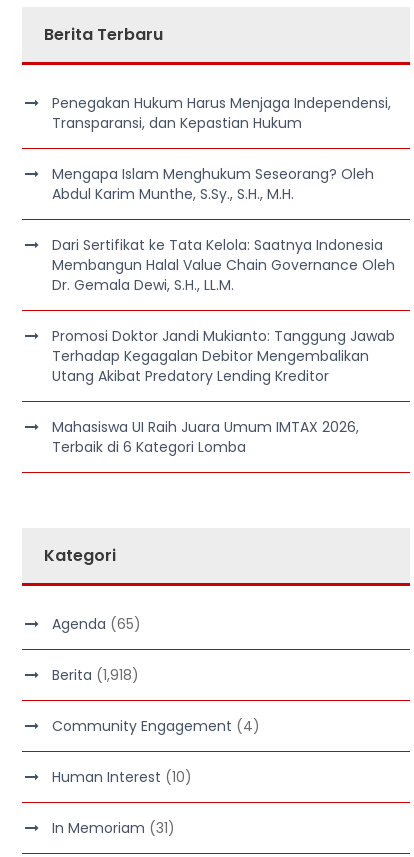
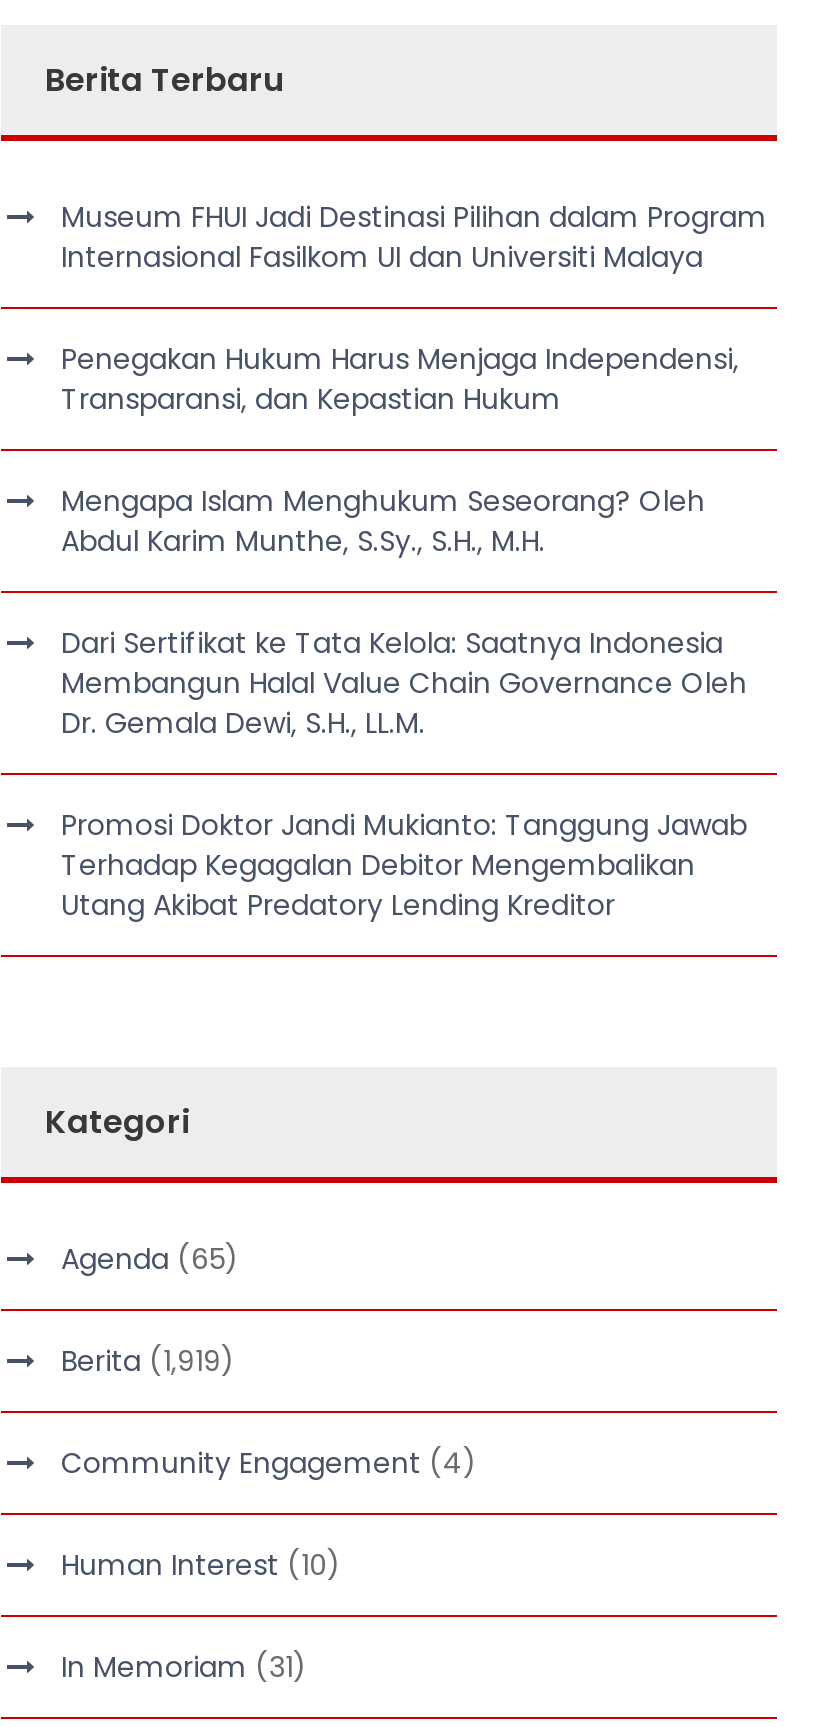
+ Museum FHUI Jadi Destinasi Pilihan dalam Program
+ Internasional Fasilkom UI dan Universiti Malaya

moved down: Penegakan Hukum Harus Menjaga Independensi, | Transparansi, dan Kepastian Hukum | Mengapa Islam Menghukum Seseorang? Oleh | ... | Terhadap Kegagalan Debitor Mengembalikan | Utang Akibat Predatory Lending Kreditor

- Mahasiswa UI Raih Juara Umum IMTAX 2026,
- Terbaik di 6 Kategori Lomba

- Berita (1,918)
+ Berita (1,919)
